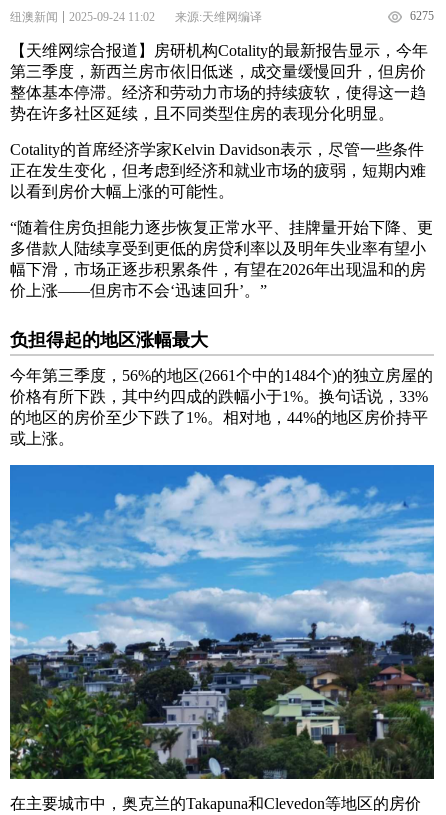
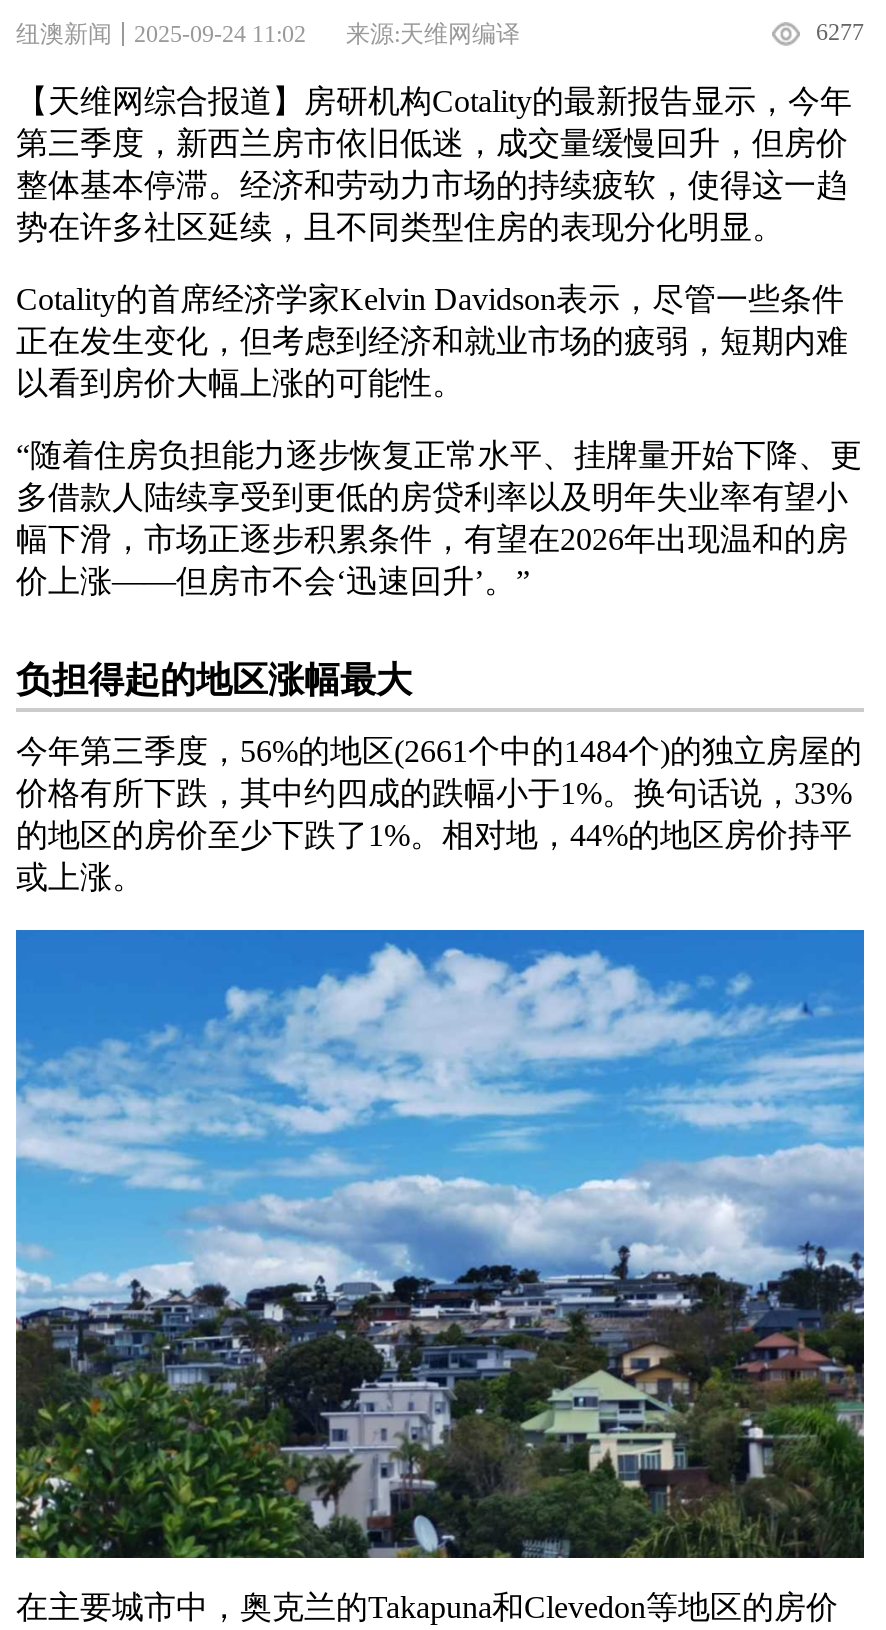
- 6275
+ 6277
